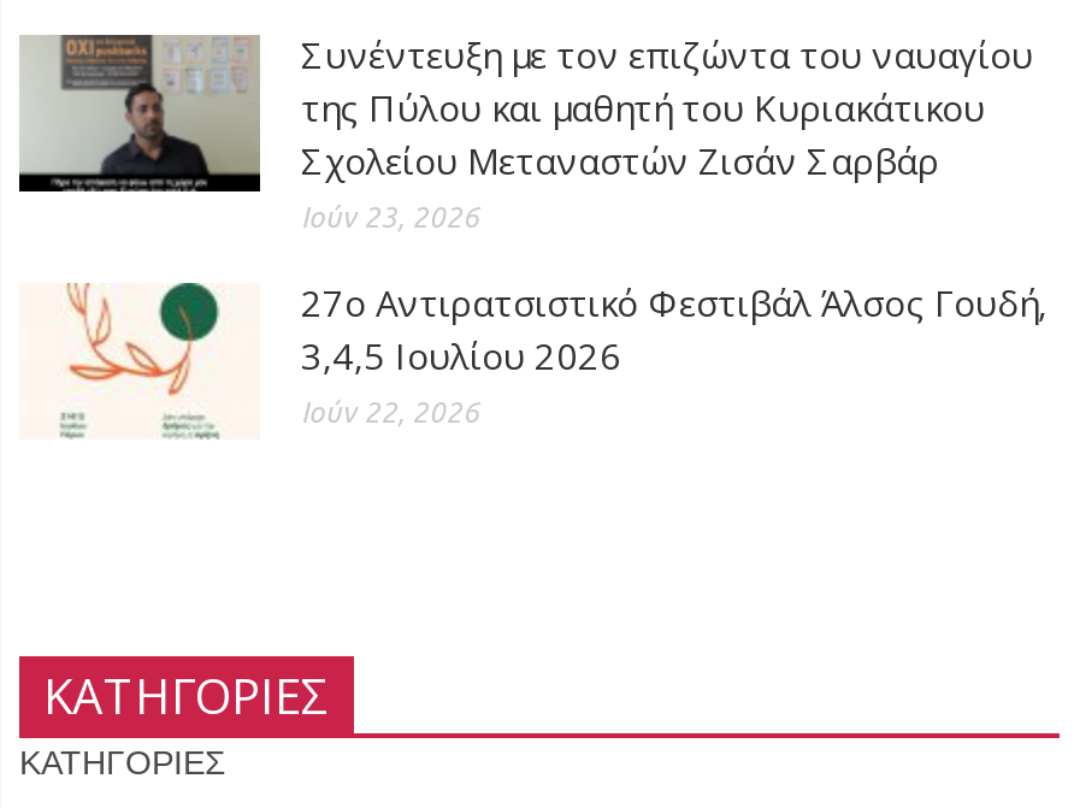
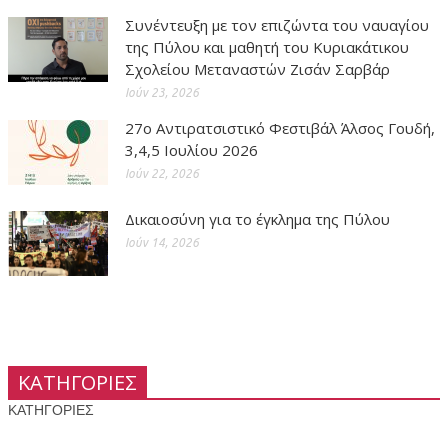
+ [image]
+ Δικαιοσύνη για το έγκλημα της Πύλου
+ Ιούν 14, 2026
